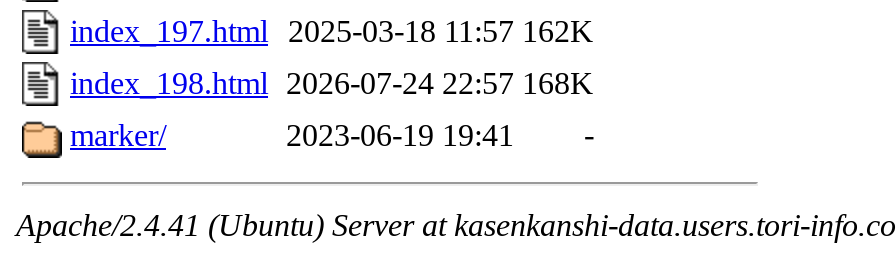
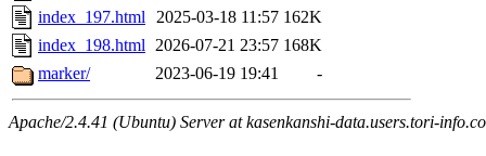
- index_198.html 2026-07-24 22:57 168K
+ index_198.html 2026-07-21 23:57 168K
